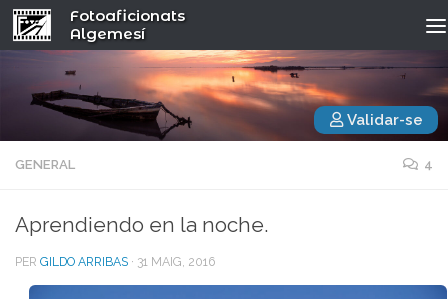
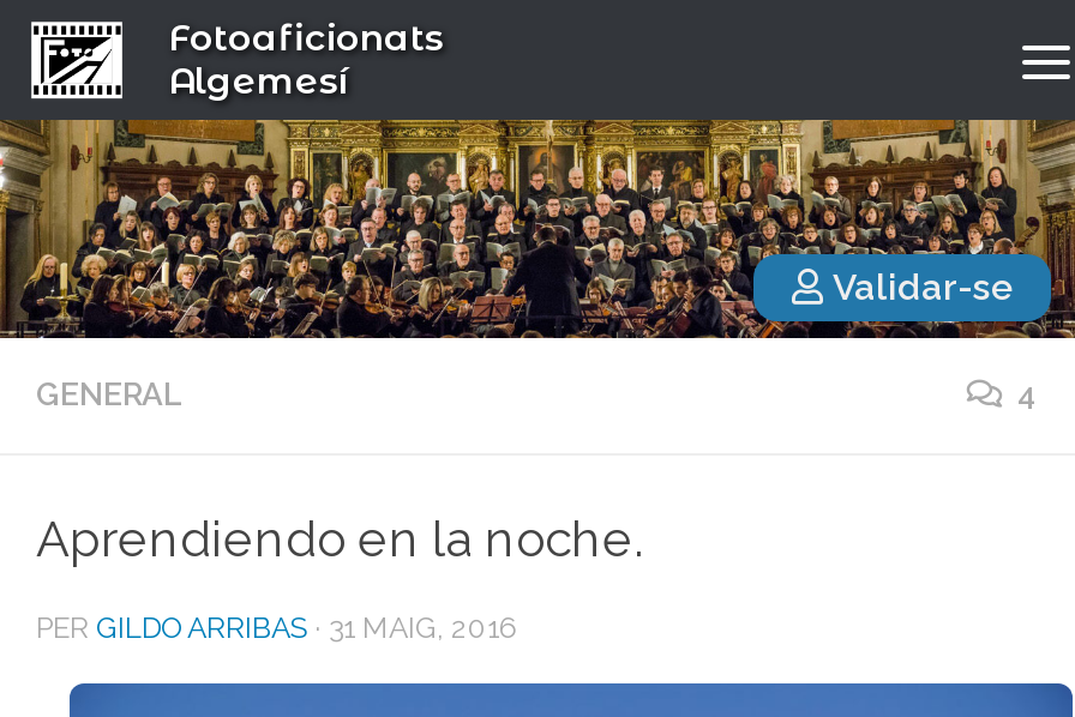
- [image]
+ [image]
